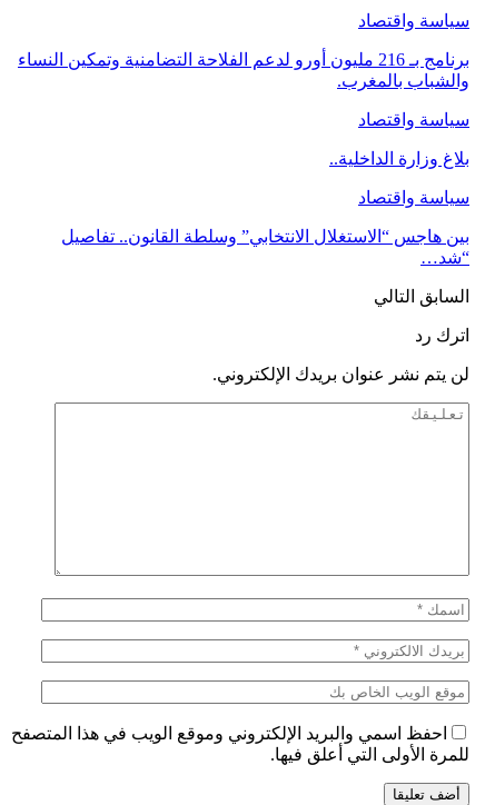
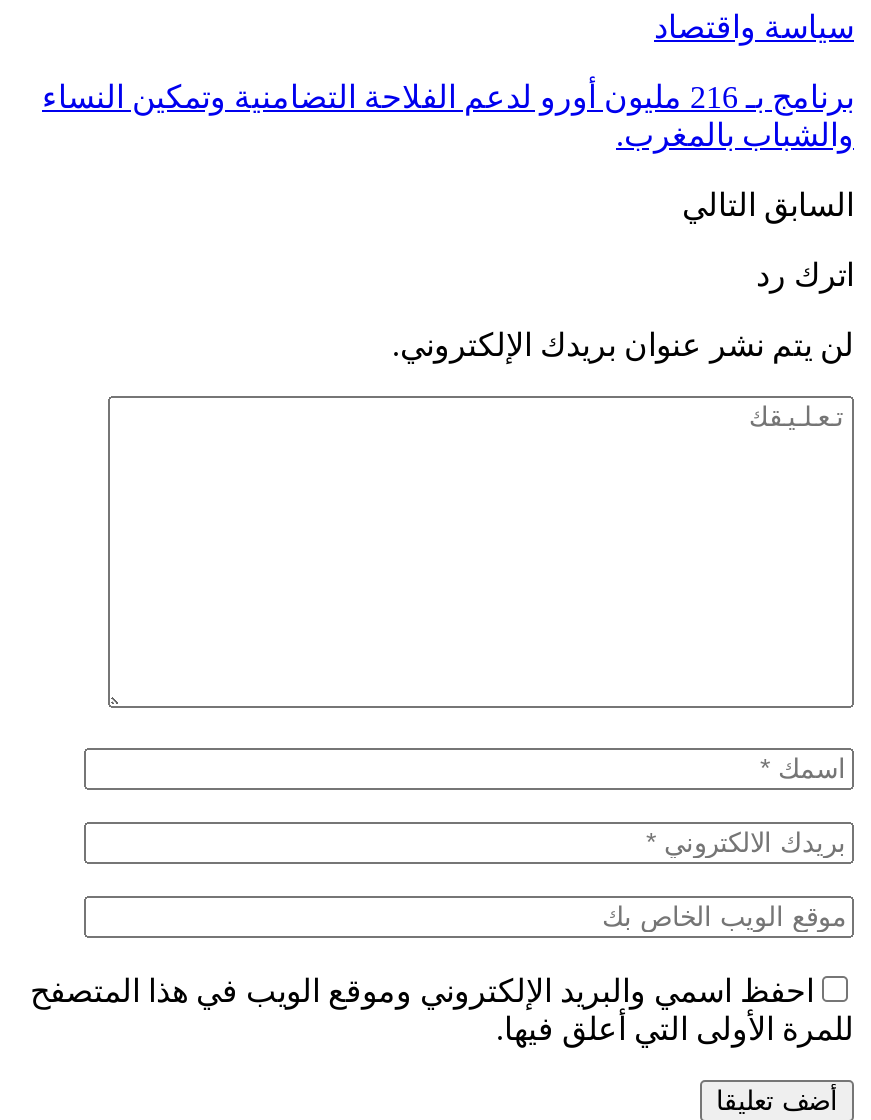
- سياسة واقتصاد
- بلاغ وزارة الداخلية..
- سياسة واقتصاد
- بين هاجس “الاستغلال الانتخابي” وسلطة القانون.. تفاصيل
- “شد…
